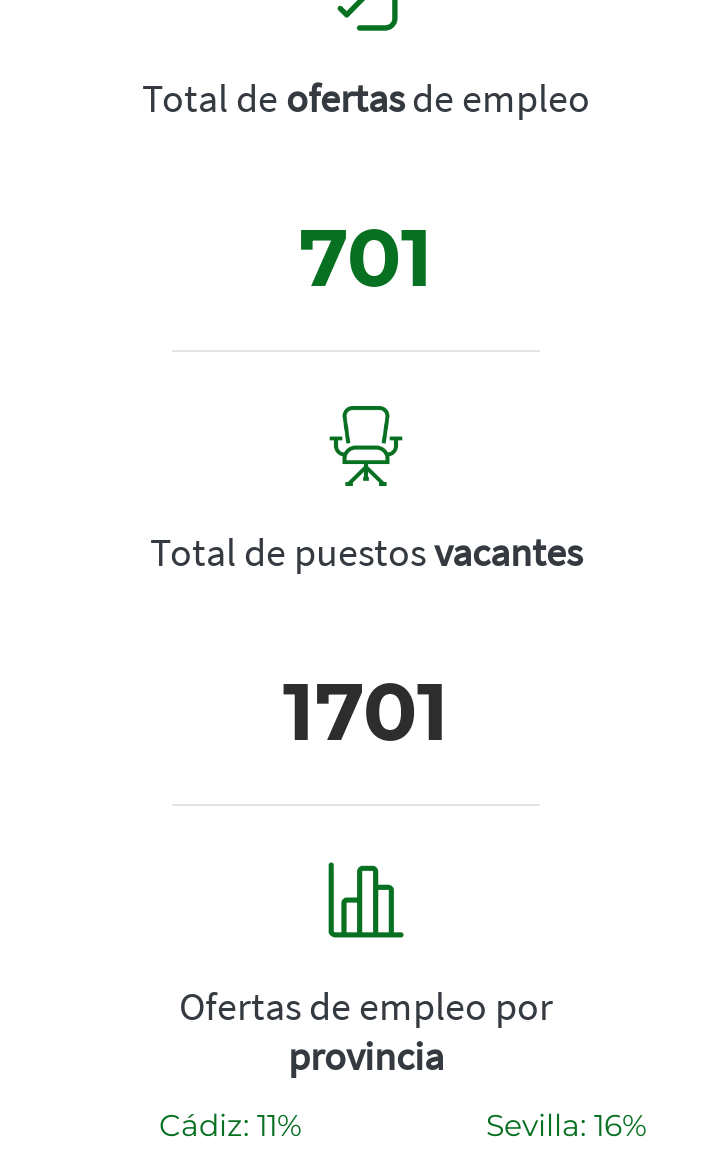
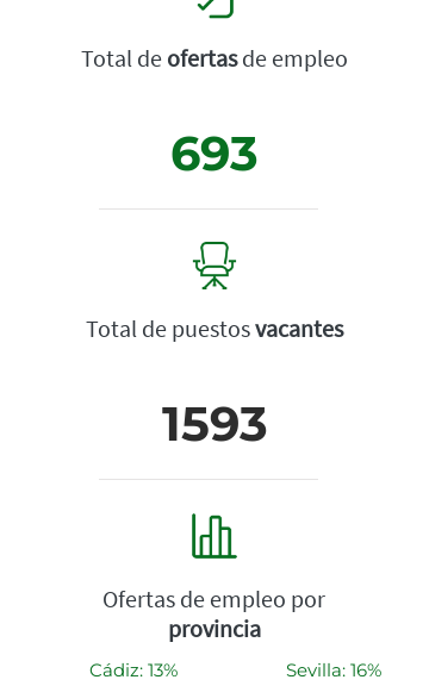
- 701
+ 693

- 1701
+ 1593

- Cádiz: 11%
+ Cádiz: 13%
